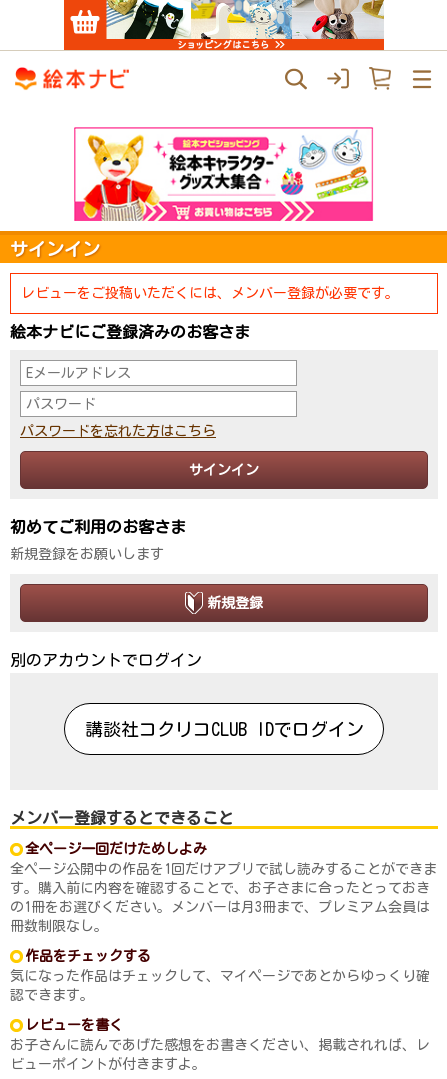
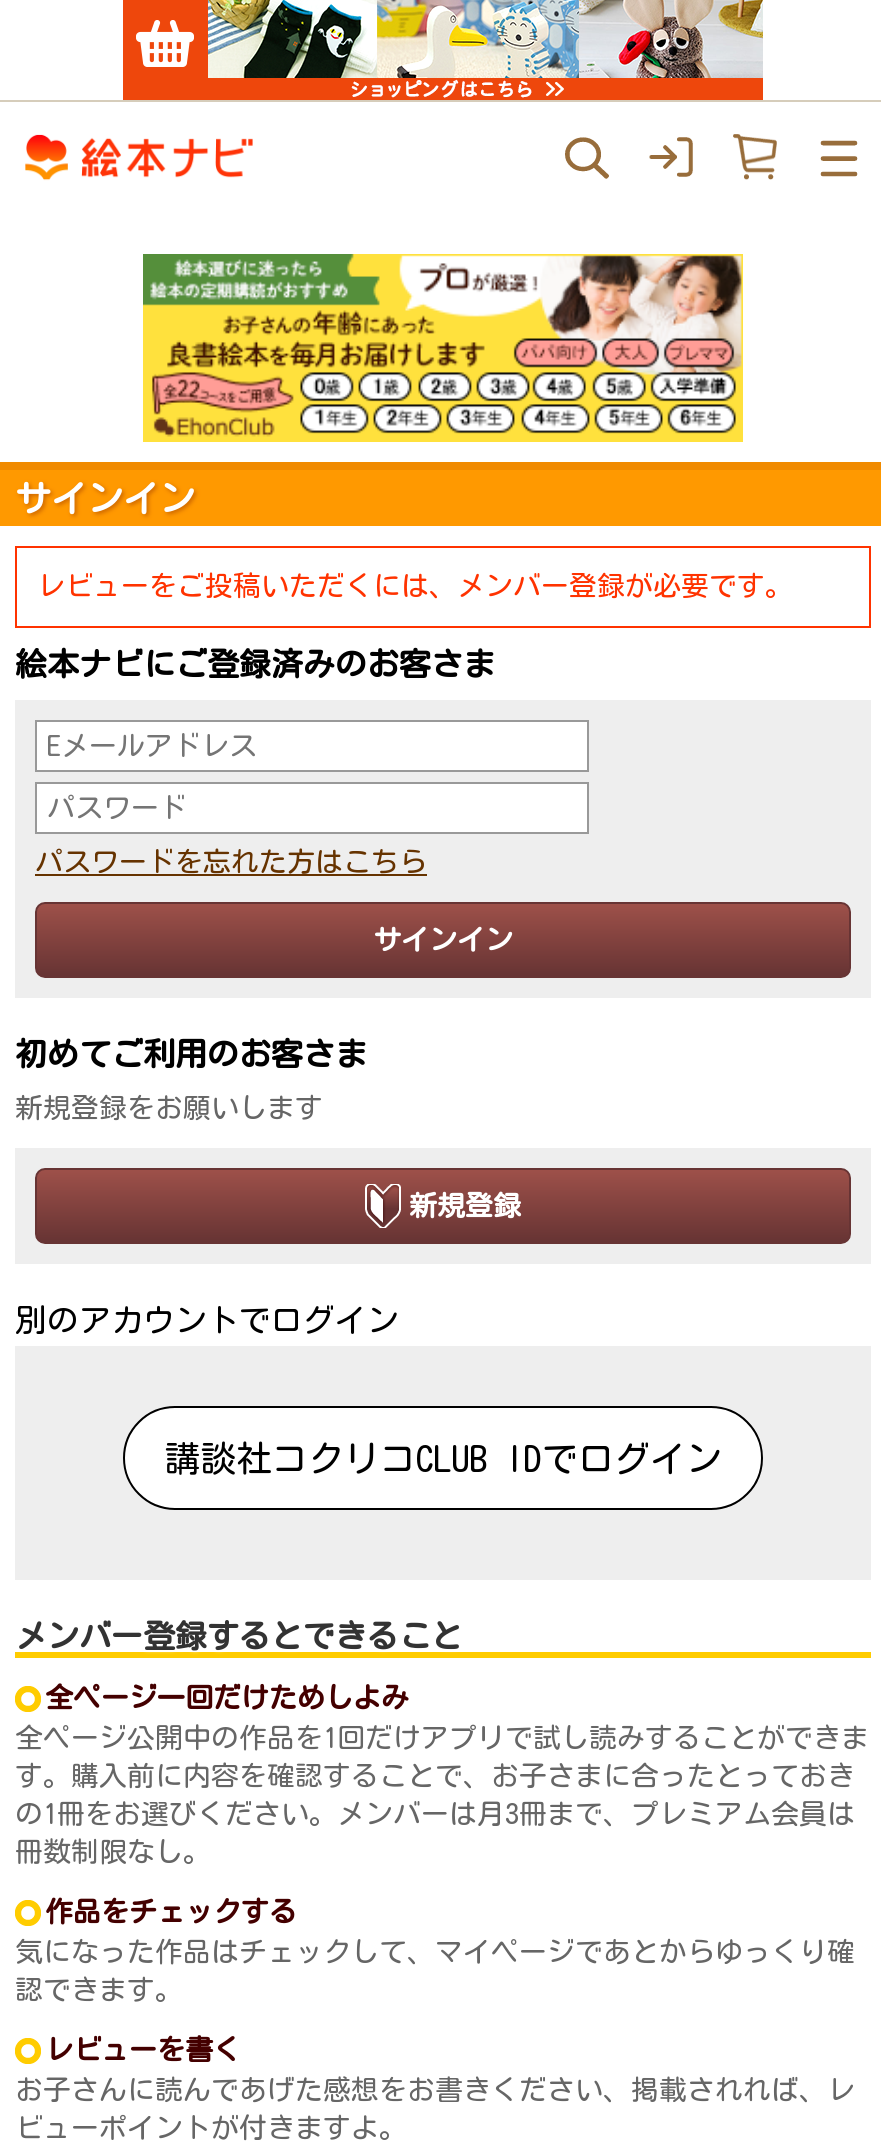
- [image]
+ [image]
